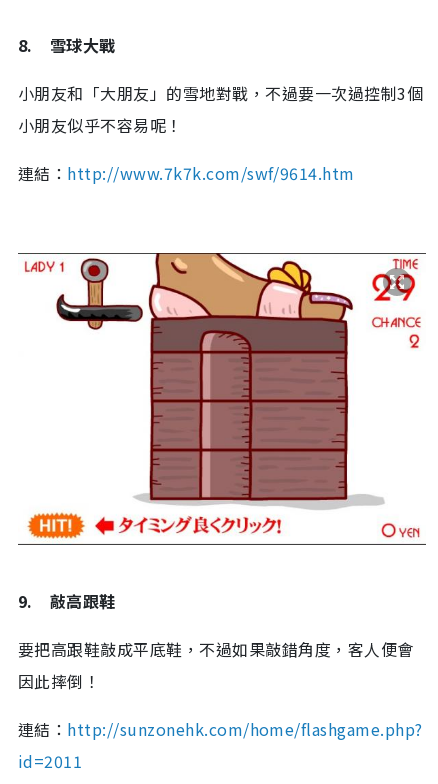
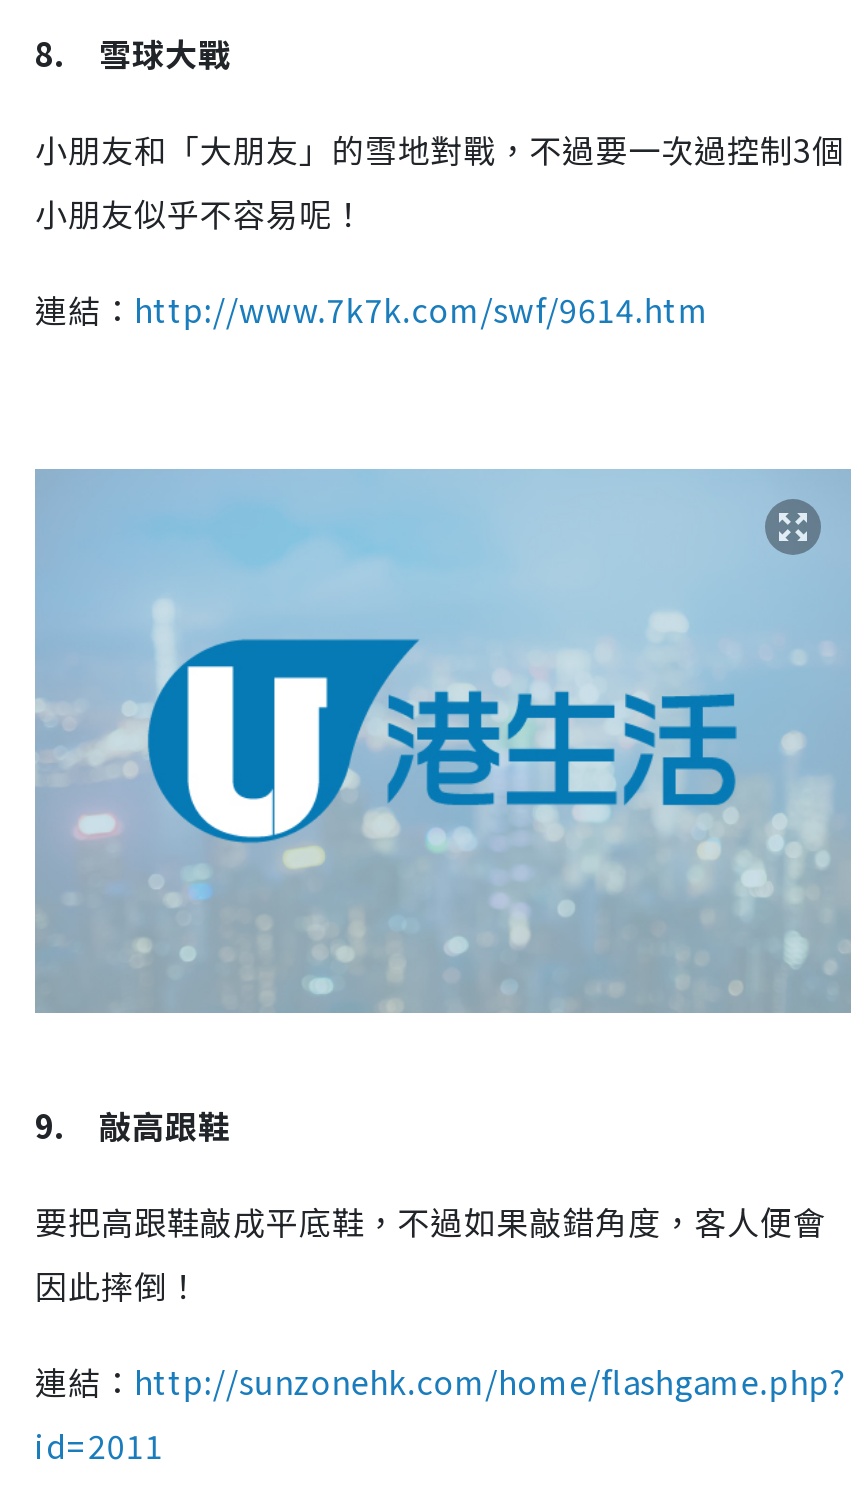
- [image]
+ [image]
